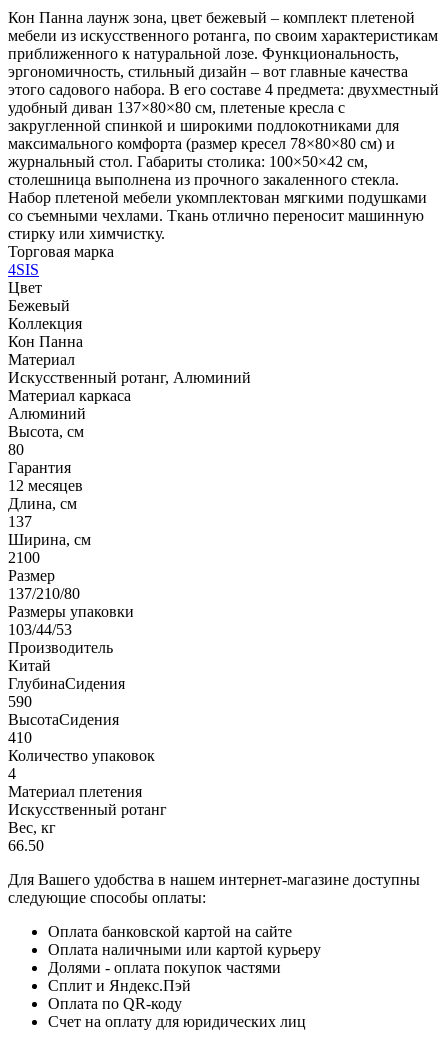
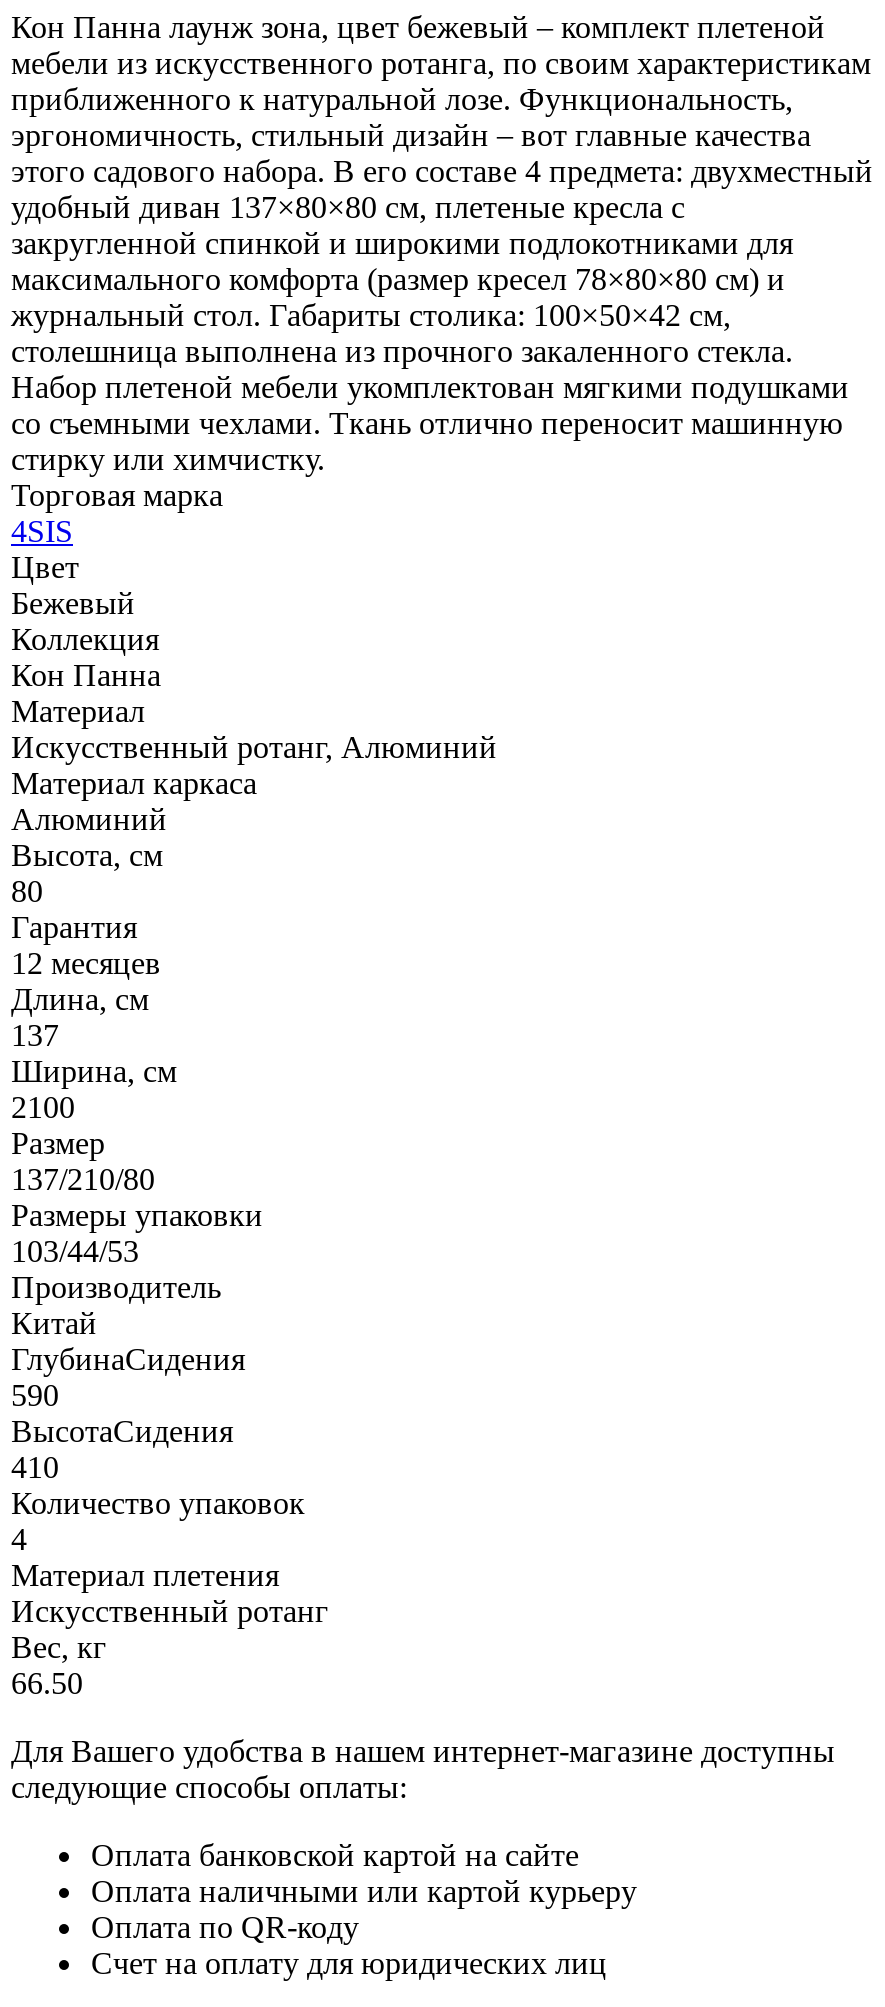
- Долями - оплата покупок частями
- Сплит и Яндекс.Пэй
